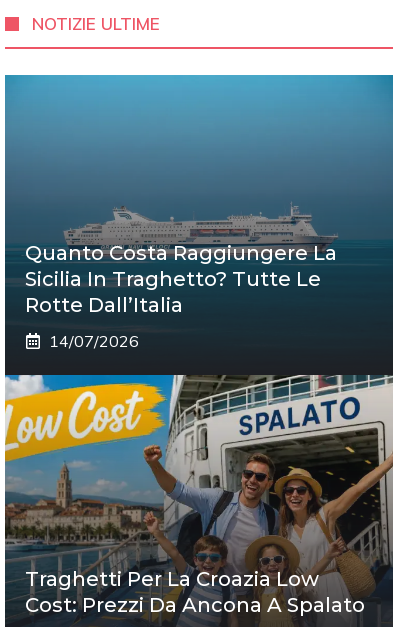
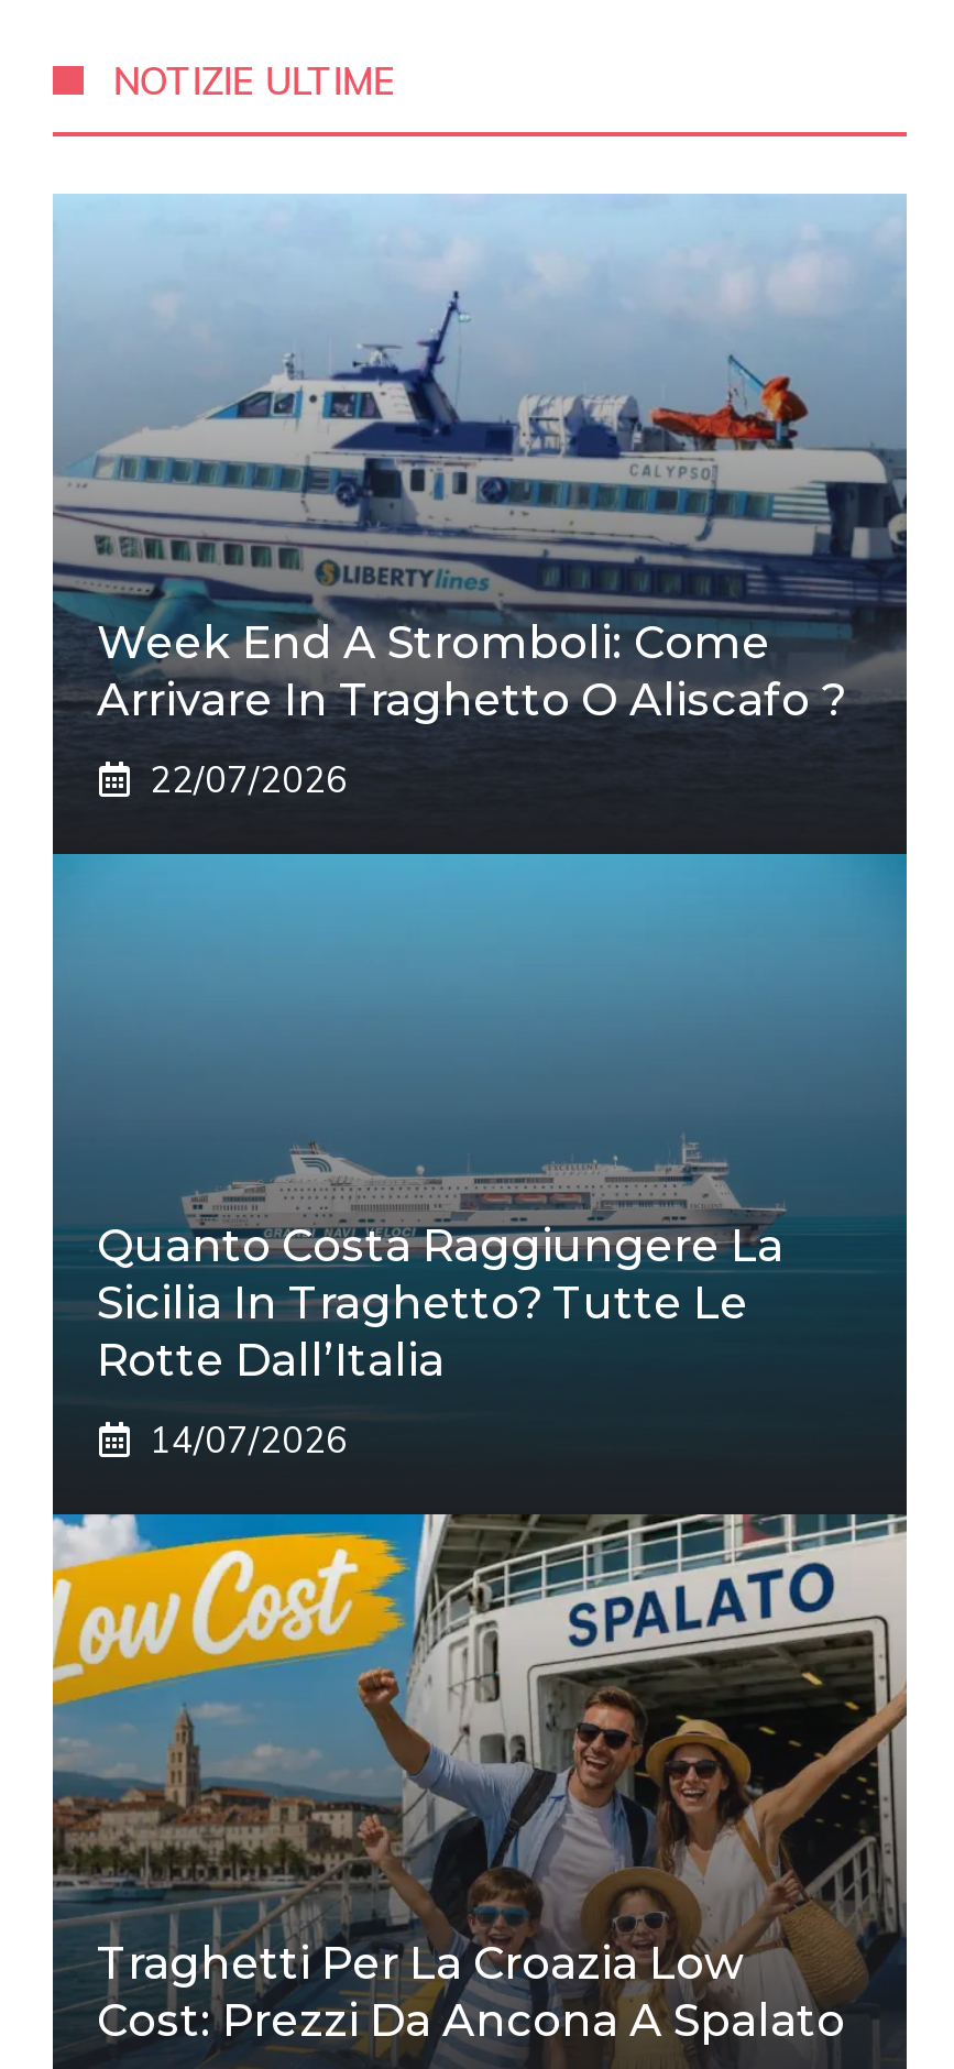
+ [image]
+ Week End A Stromboli: Come
+ Arrivare In Traghetto O Aliscafo ?
+ 22/07/2026
